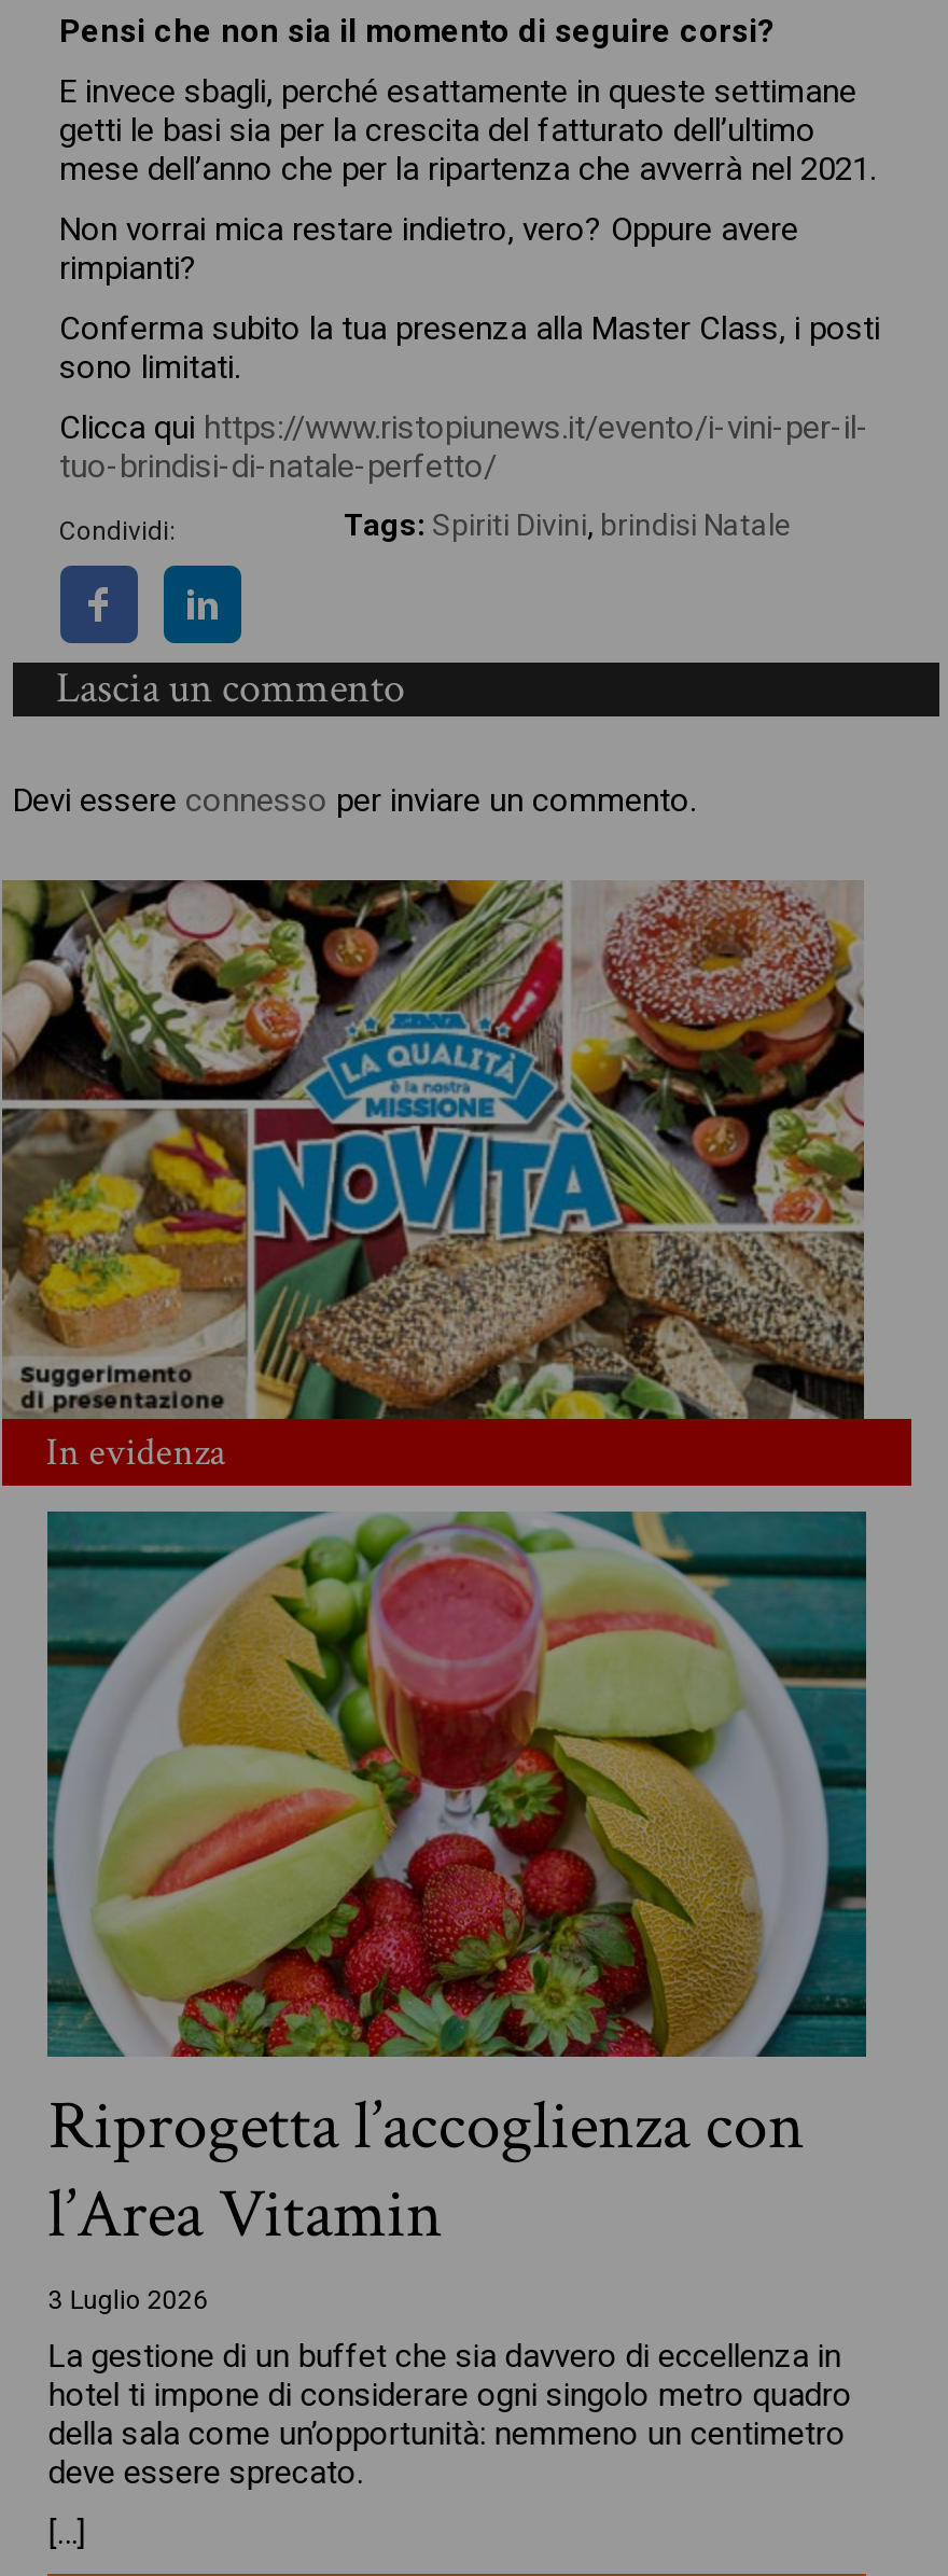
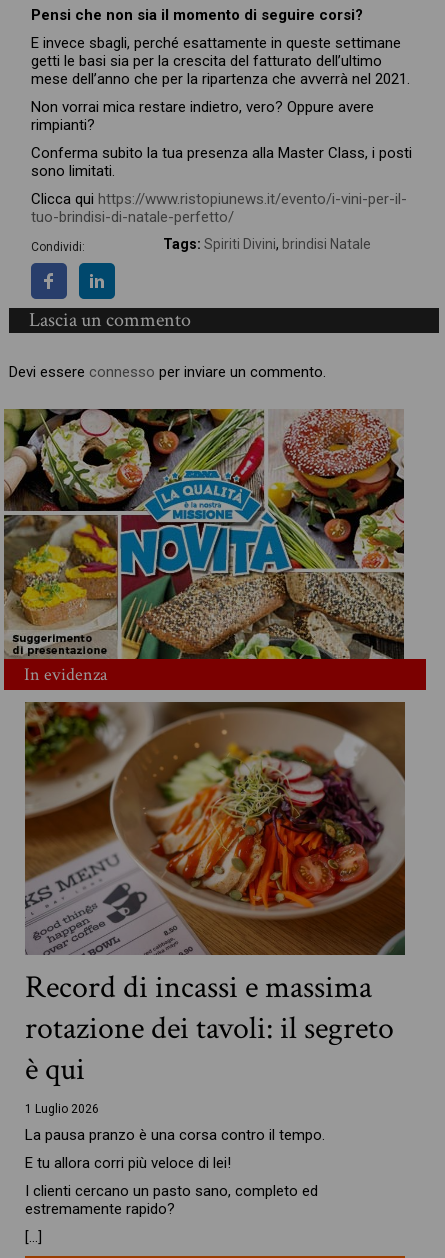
- [image]
- Riprogetta l’accoglienza con
- l’Area Vitamin
- 3 Luglio 2026
- La gestione di un buffet che sia davvero di eccellenza in
- hotel ti impone di considerare ogni singolo metro quadro
- della sala come un’opportunità: nemmeno un centimetro
- deve essere sprecato.
+ [image]
+ Record di incassi e massima
+ rotazione dei tavoli: il segreto
+ è qui
+ 1 Luglio 2026
+ La pausa pranzo è una corsa contro il tempo.
+ E tu allora corri più veloce di lei!
+ I clienti cercano un pasto sano, completo ed
+ estremamente rapido?
